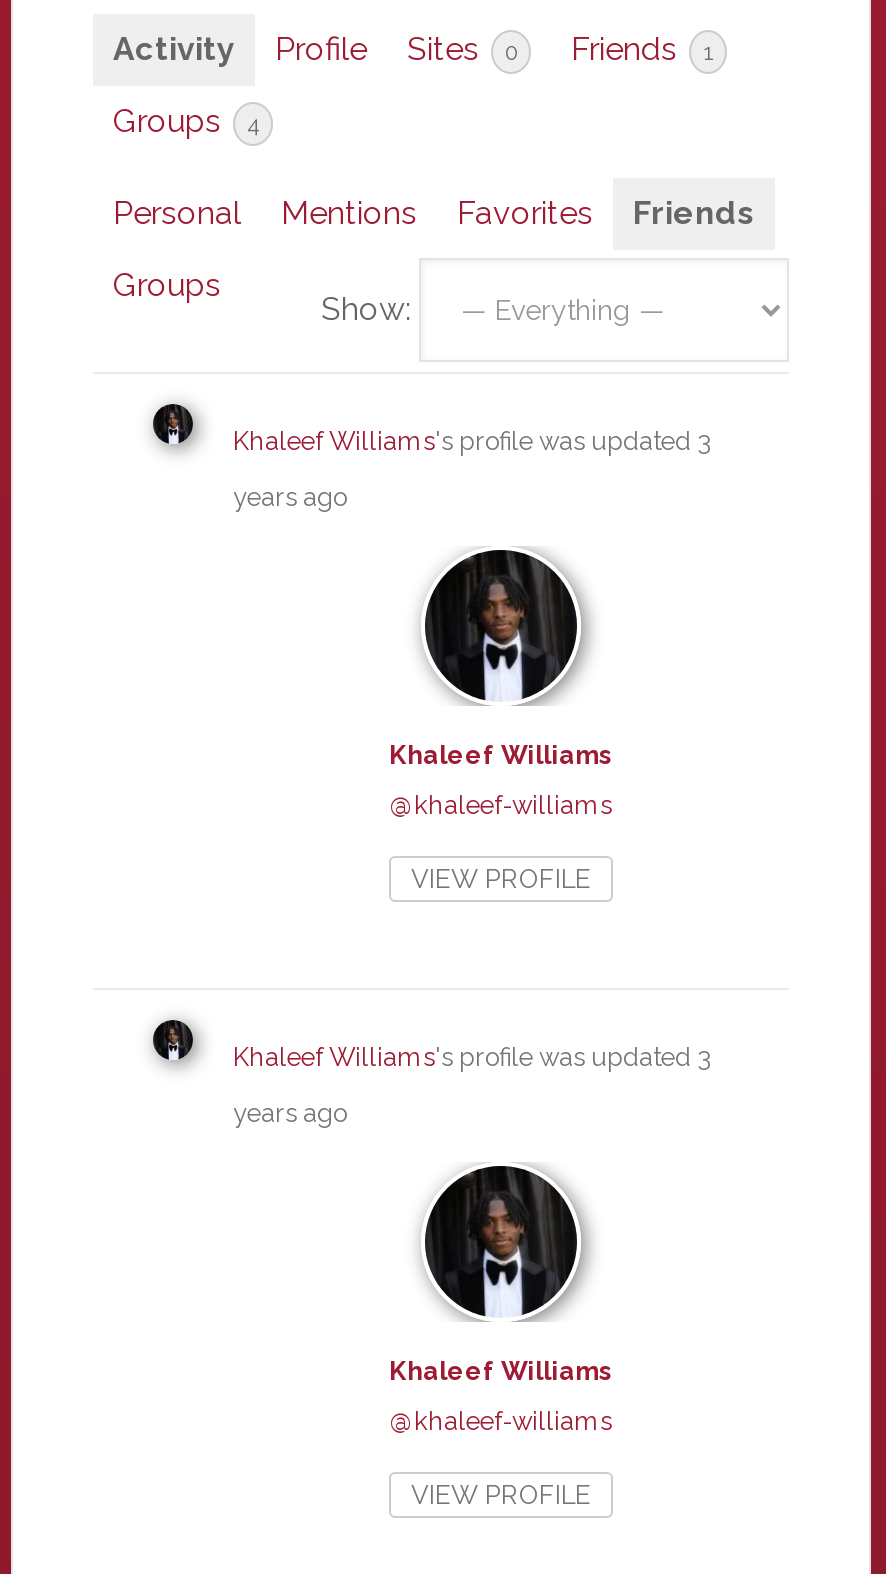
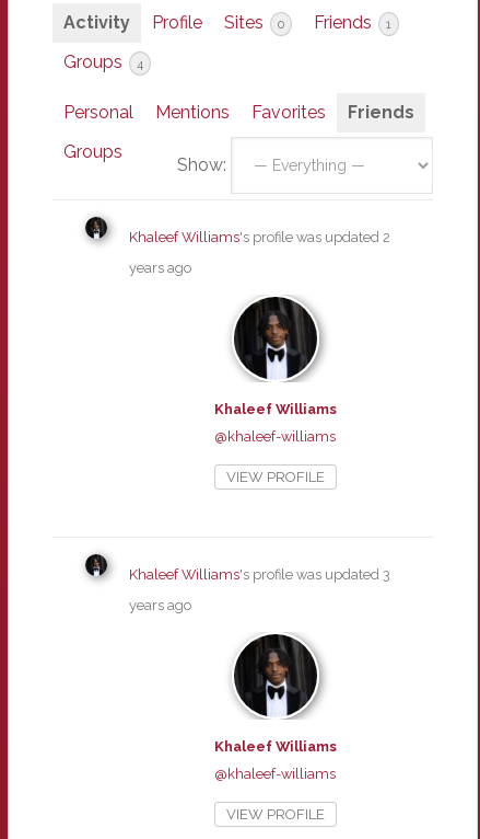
- Khaleef Williams's profile was updated 3
+ Khaleef Williams's profile was updated 2
